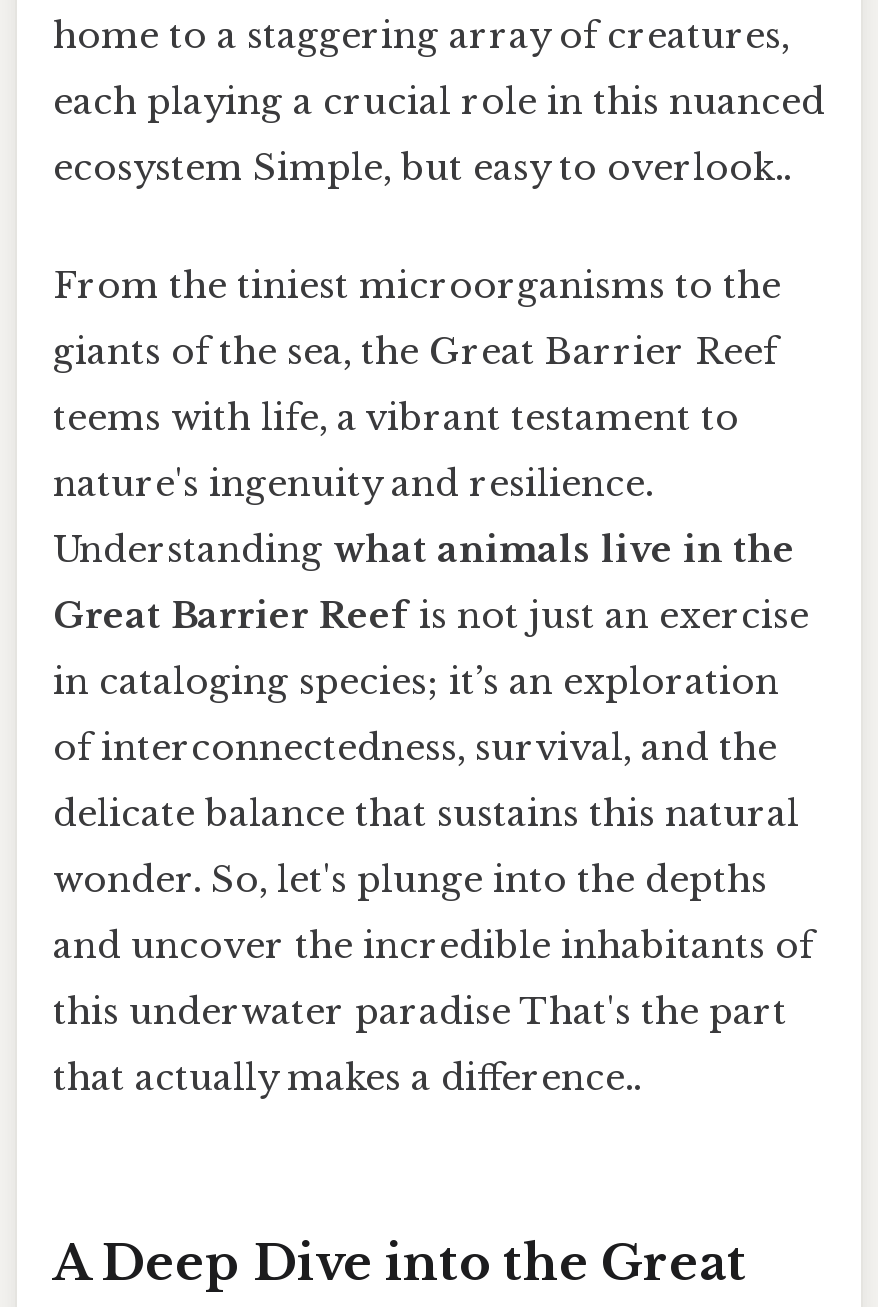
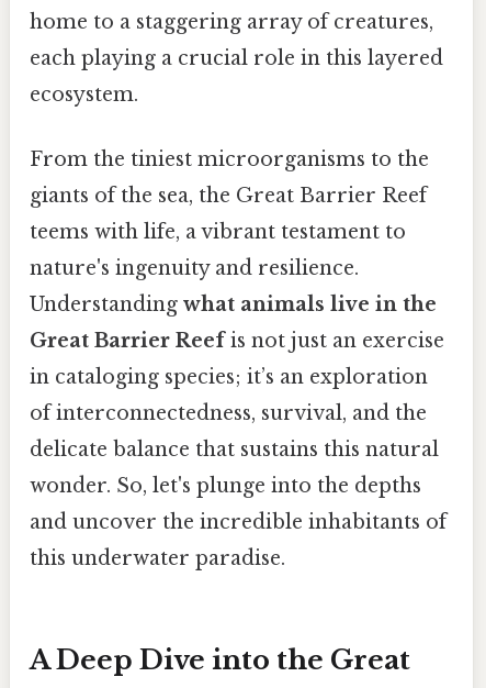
- each playing a crucial role in this nuanced
+ each playing a crucial role in this layered

- ecosystem Simple, but easy to overlook..
+ ecosystem.

- this underwater paradise That's the part
- that actually makes a difference..
+ this underwater paradise.
